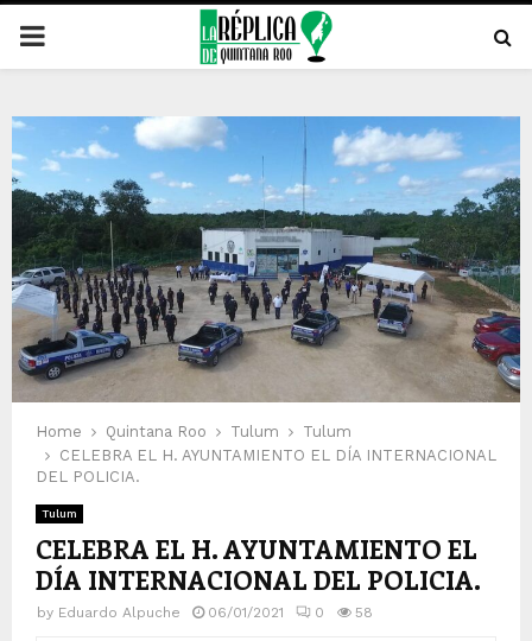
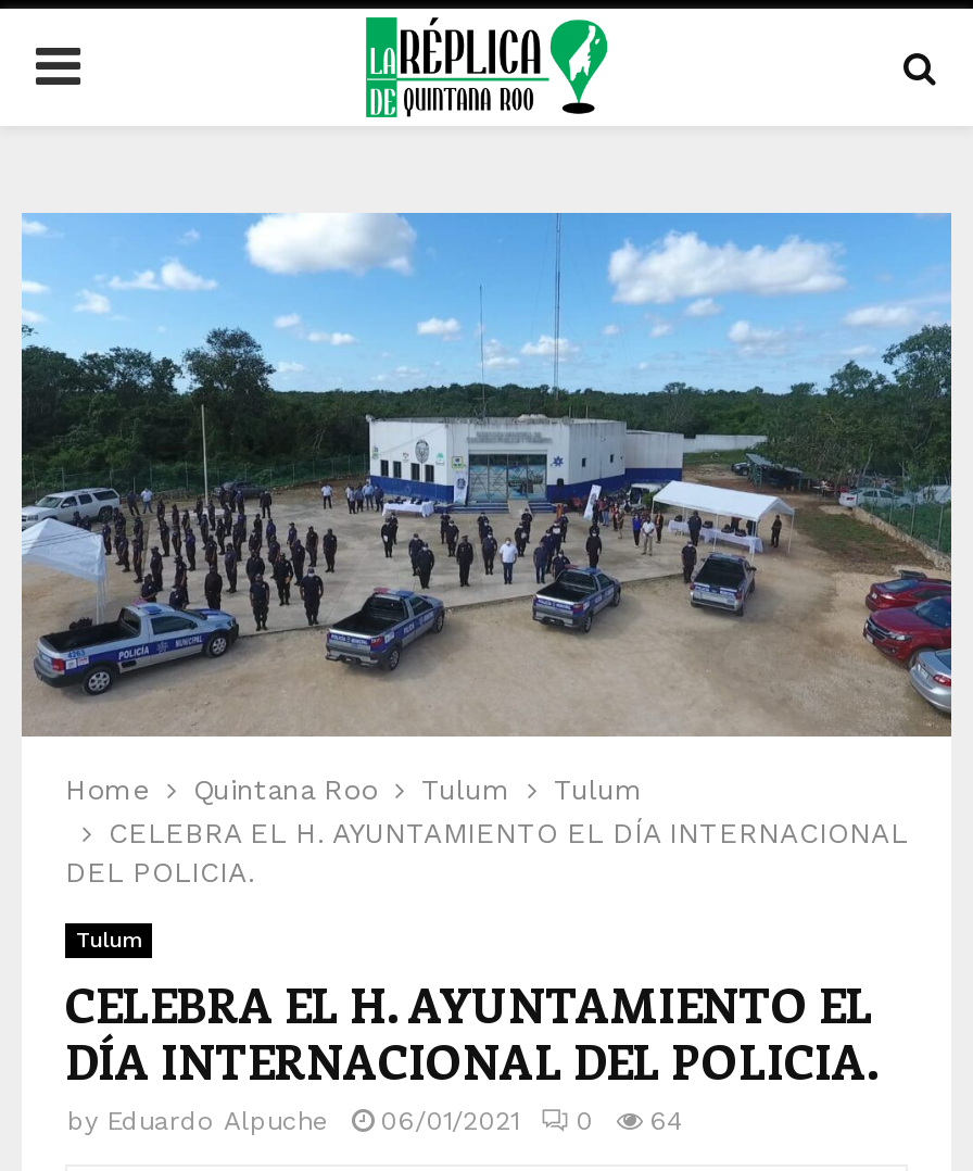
- by Eduardo Alpuche 06/01/2021 0 58
+ by Eduardo Alpuche 06/01/2021 0 64
